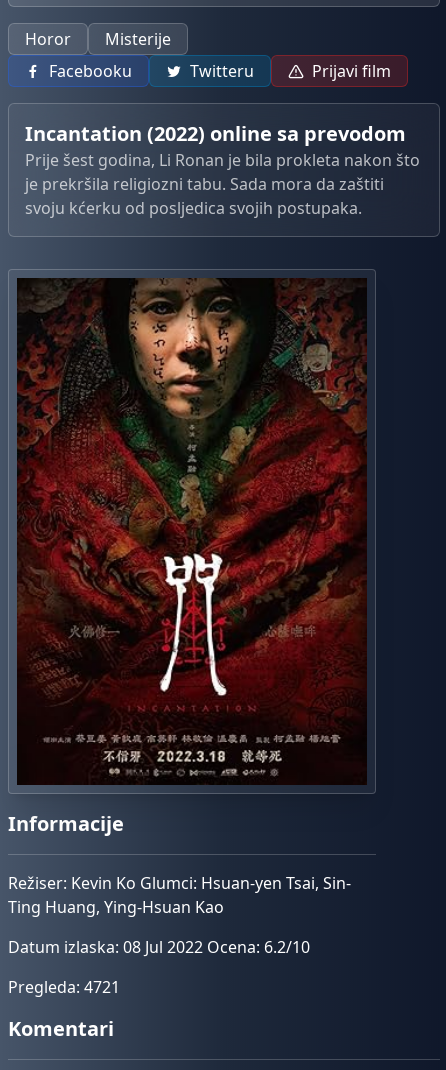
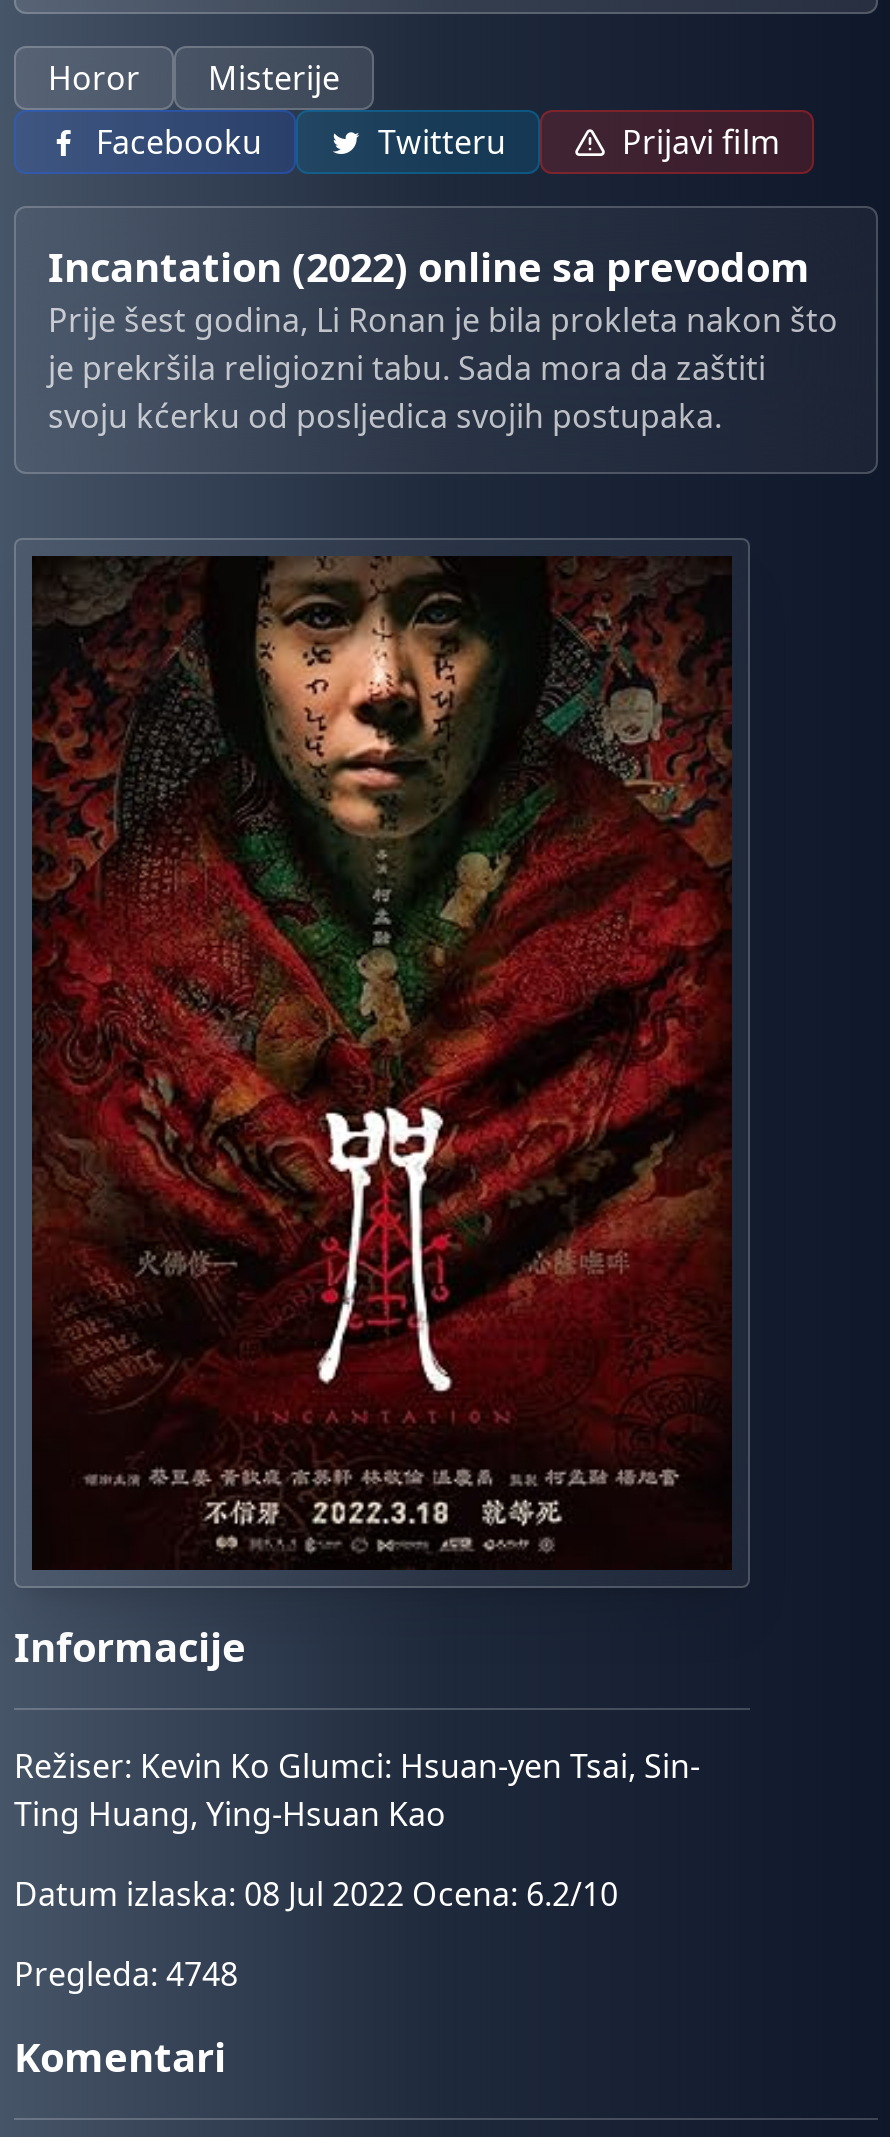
- Pregleda: 4721
+ Pregleda: 4748
